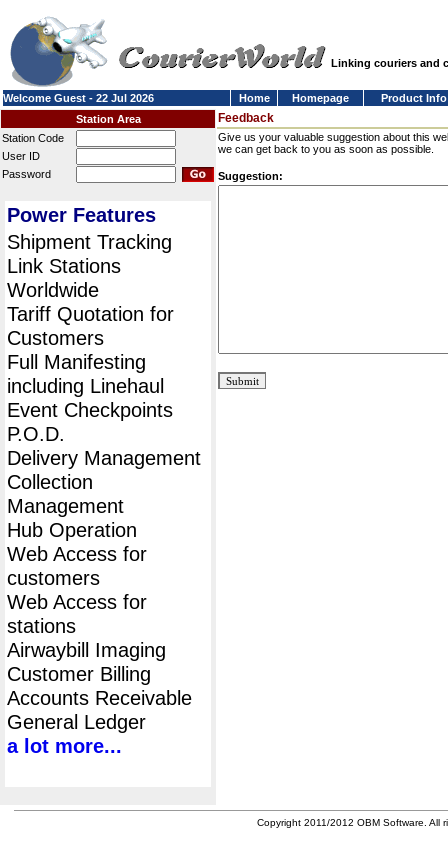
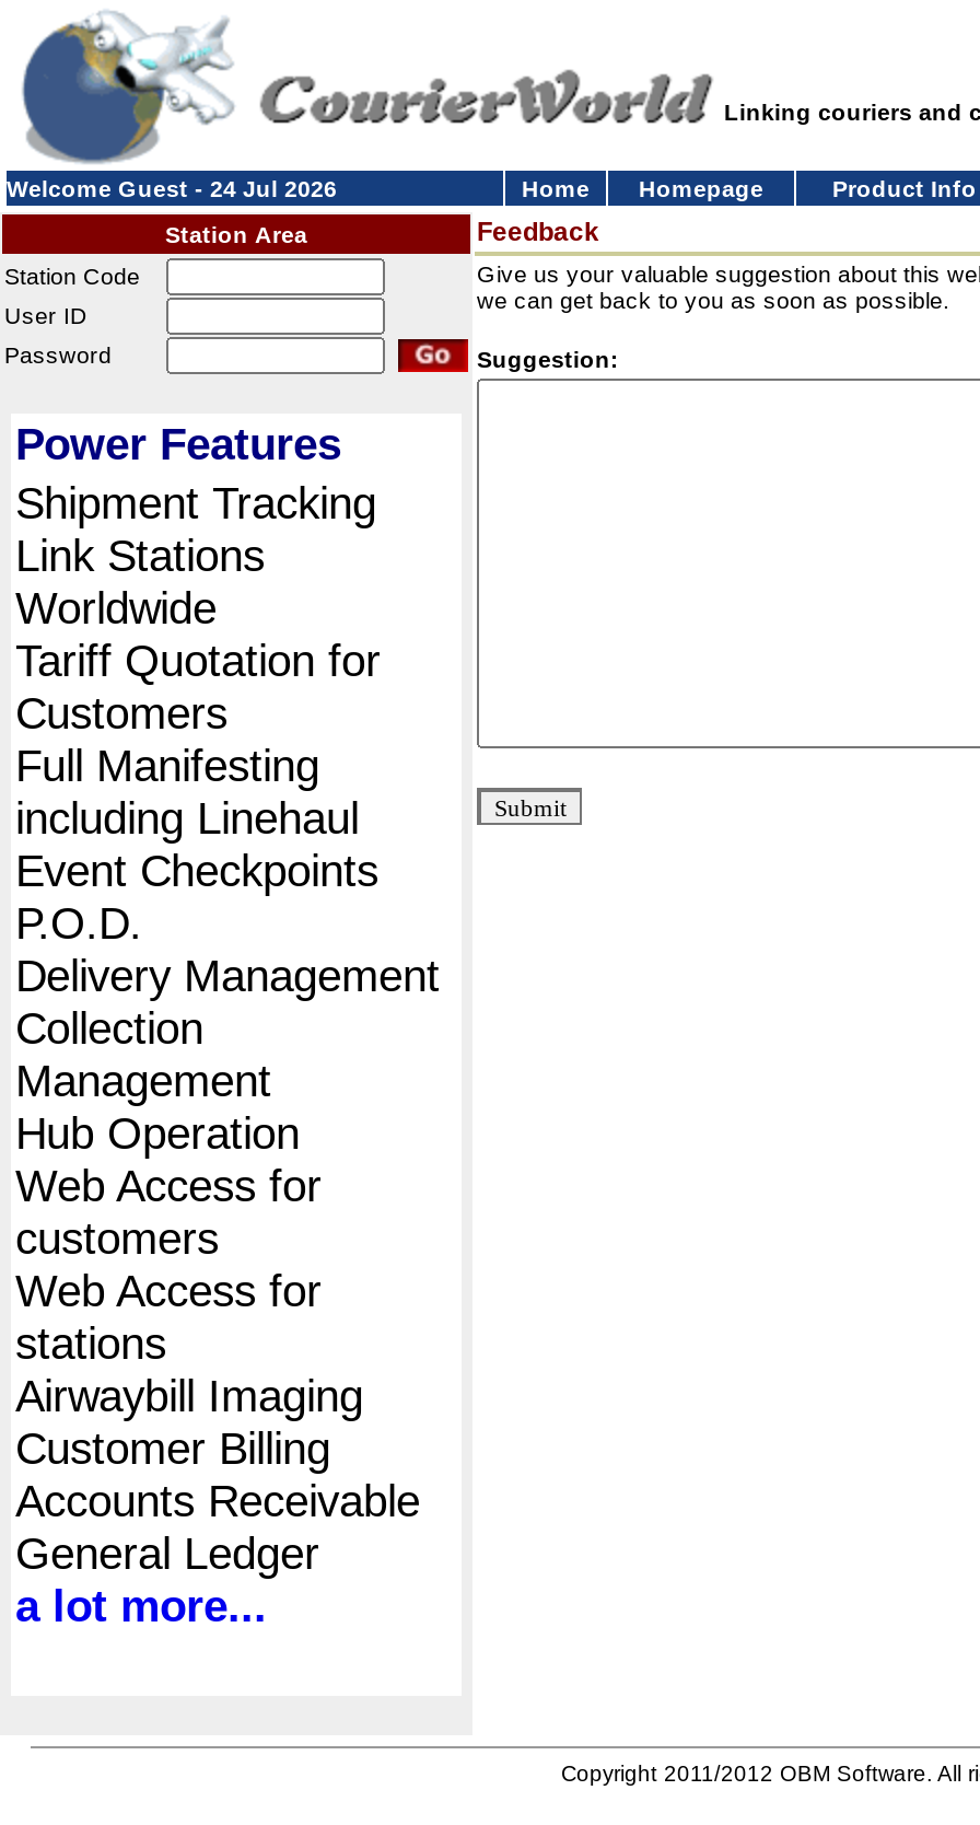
- Welcome Guest - 22 Jul 2026
+ Welcome Guest - 24 Jul 2026
